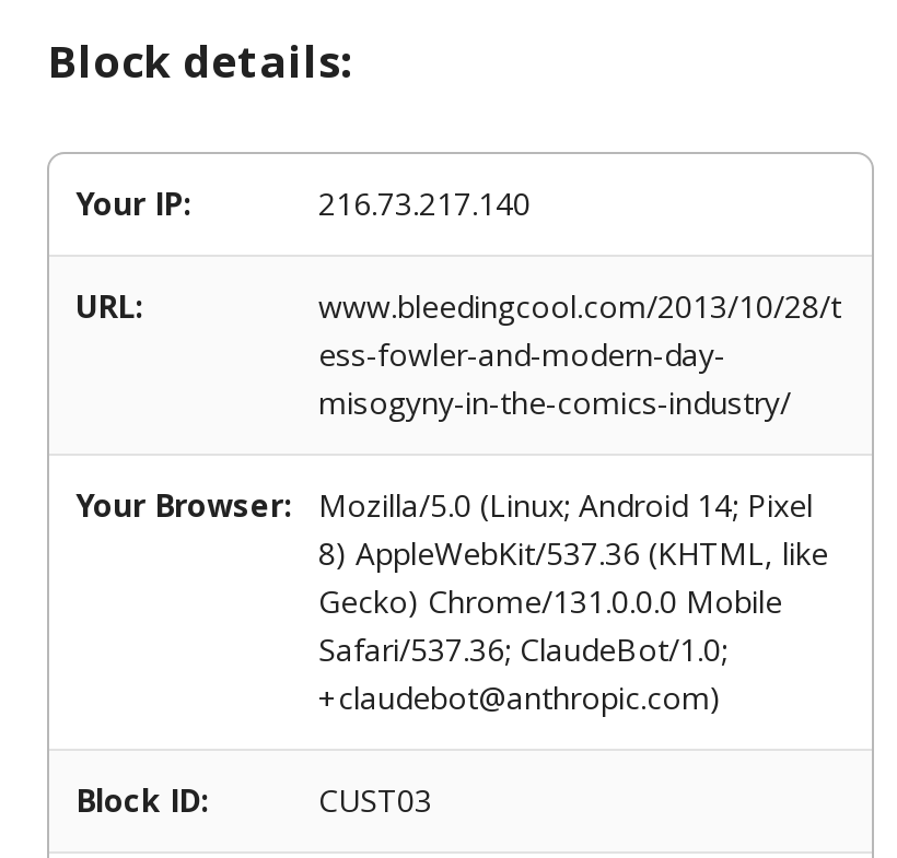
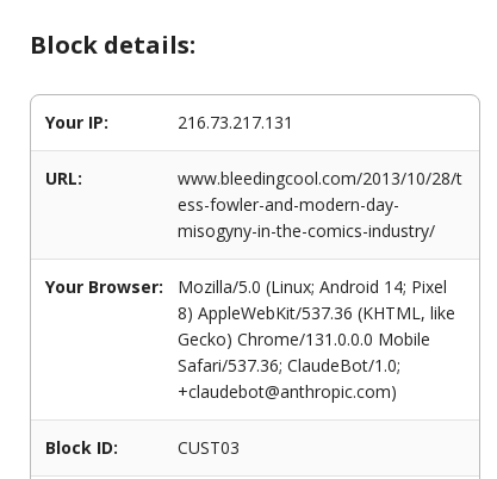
- 216.73.217.140
+ 216.73.217.131
